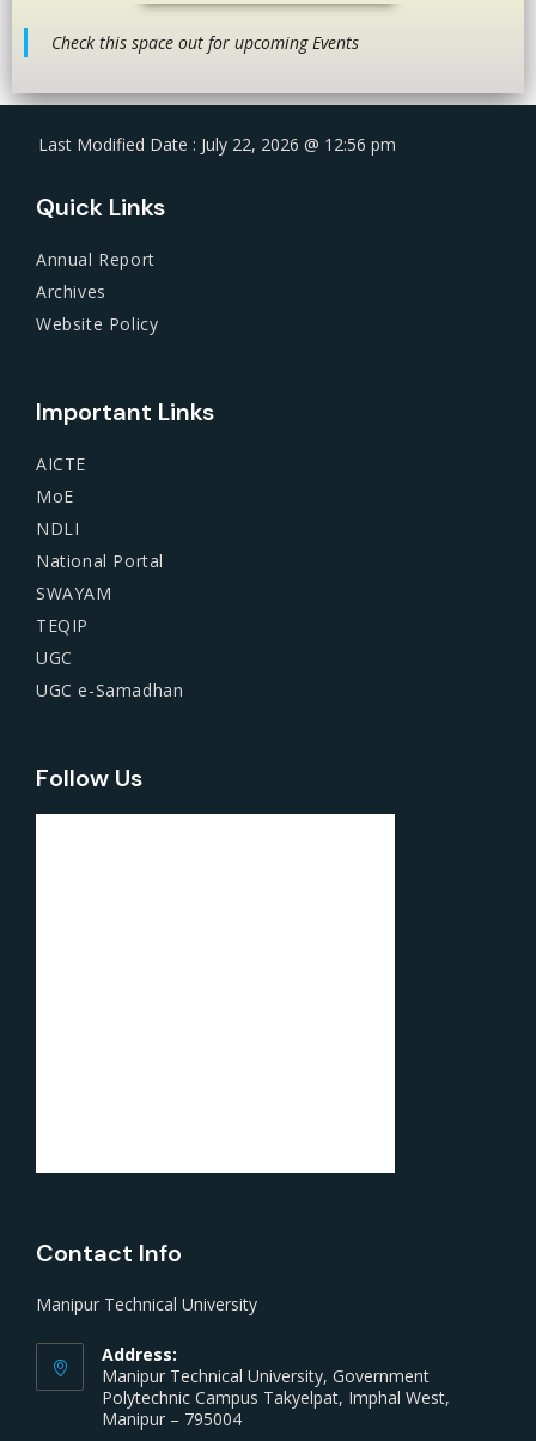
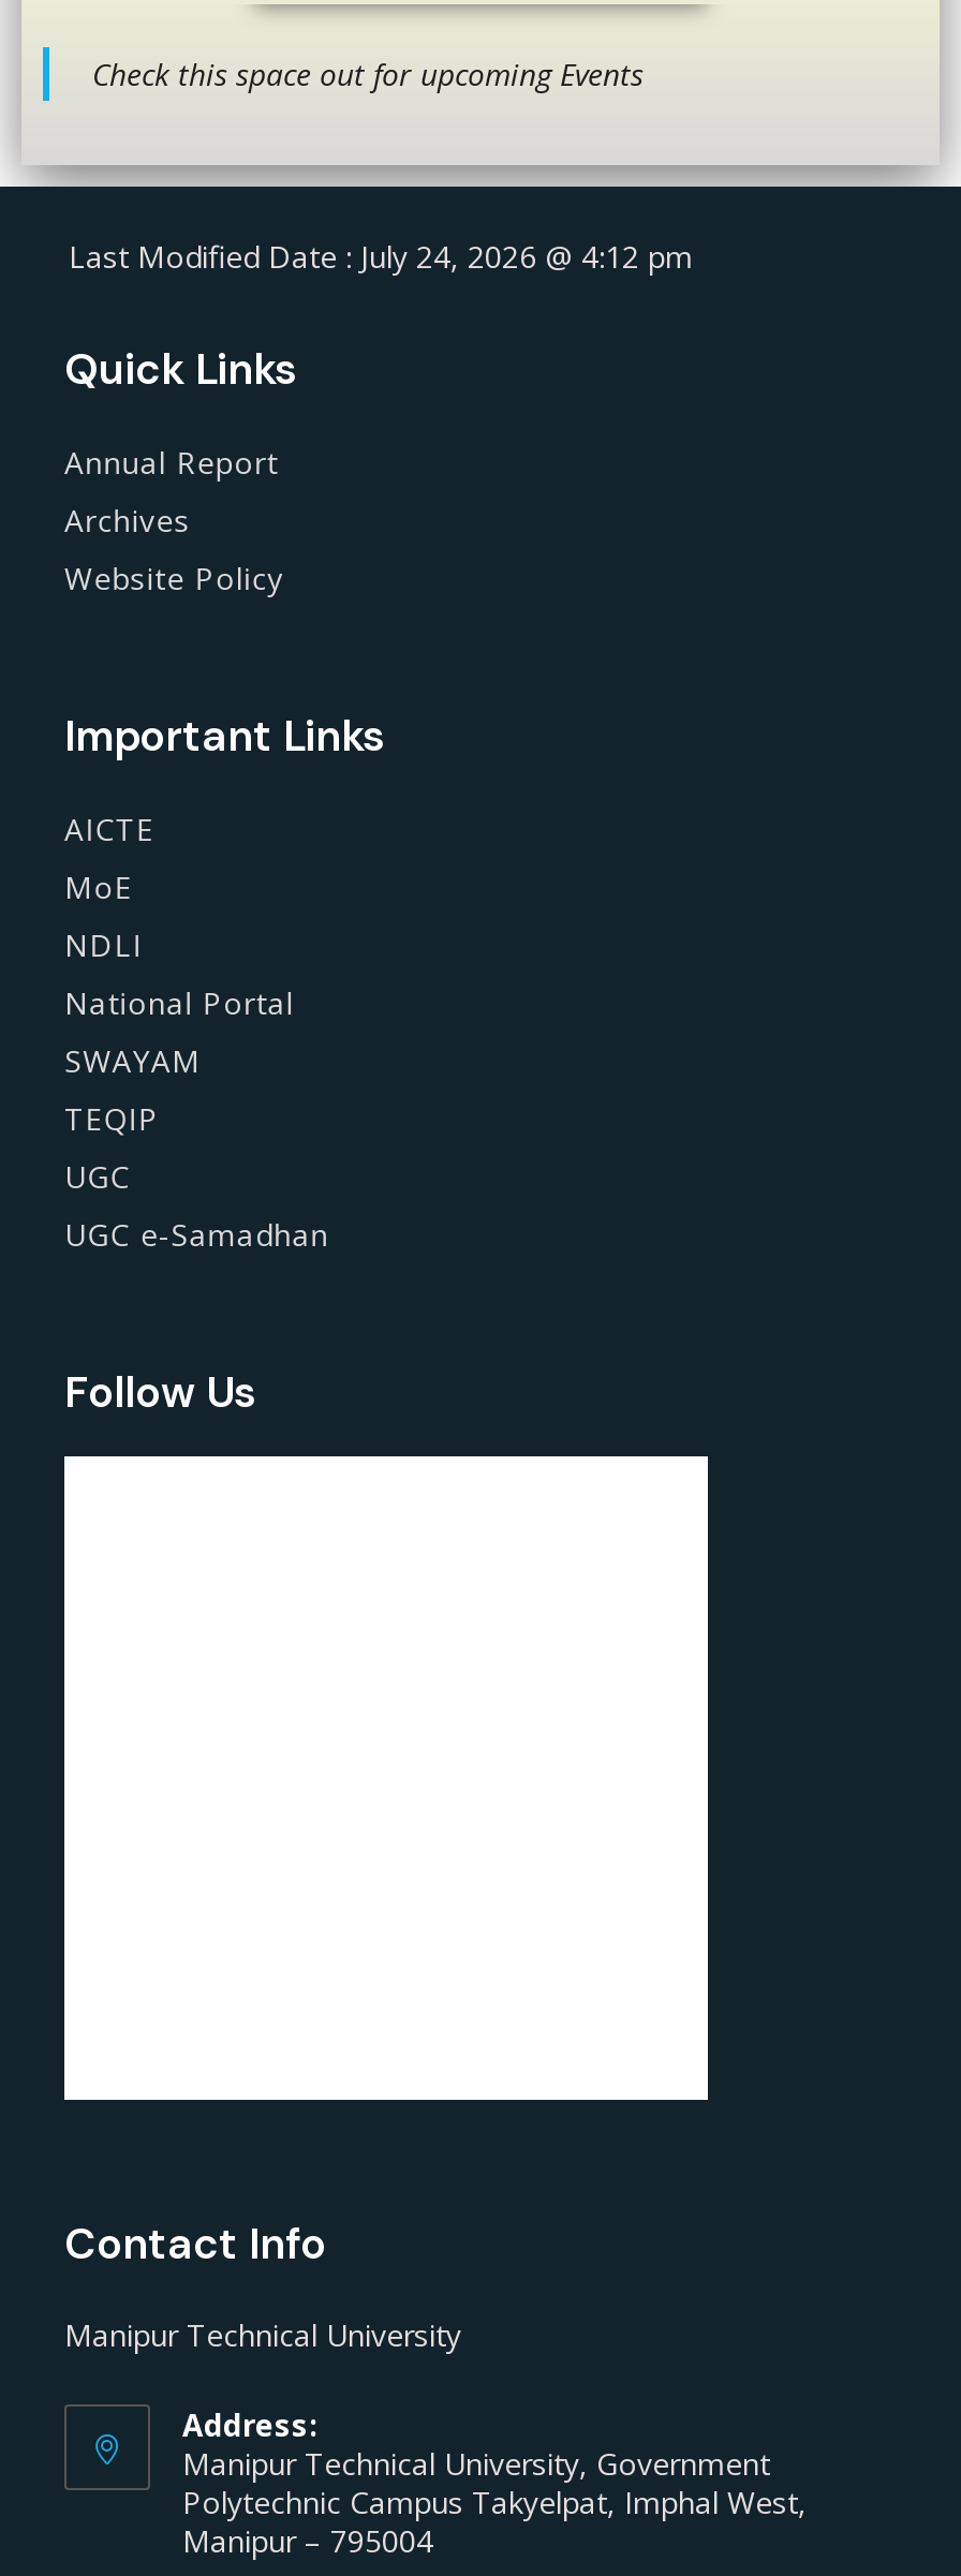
- Last Modified Date : July 22, 2026 @ 12:56 pm
+ Last Modified Date : July 24, 2026 @ 4:12 pm
